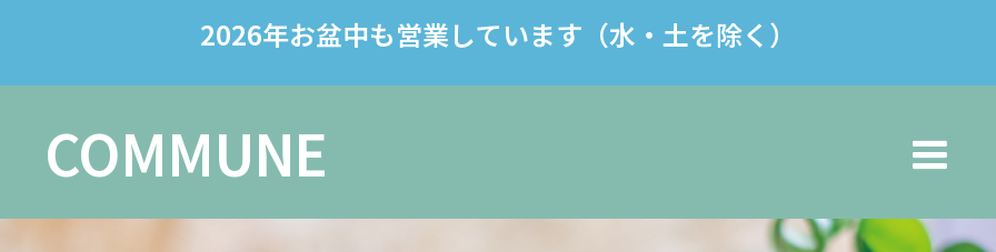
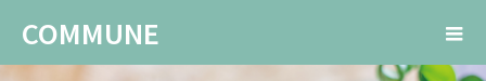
- 2026年お盆中も営業しています（水・土を除く）
